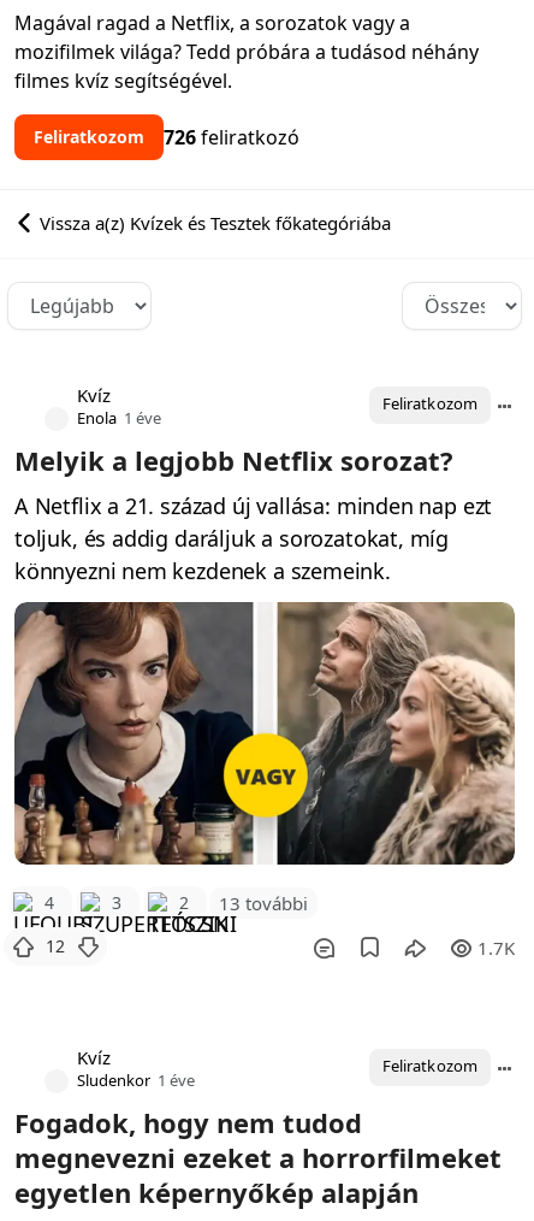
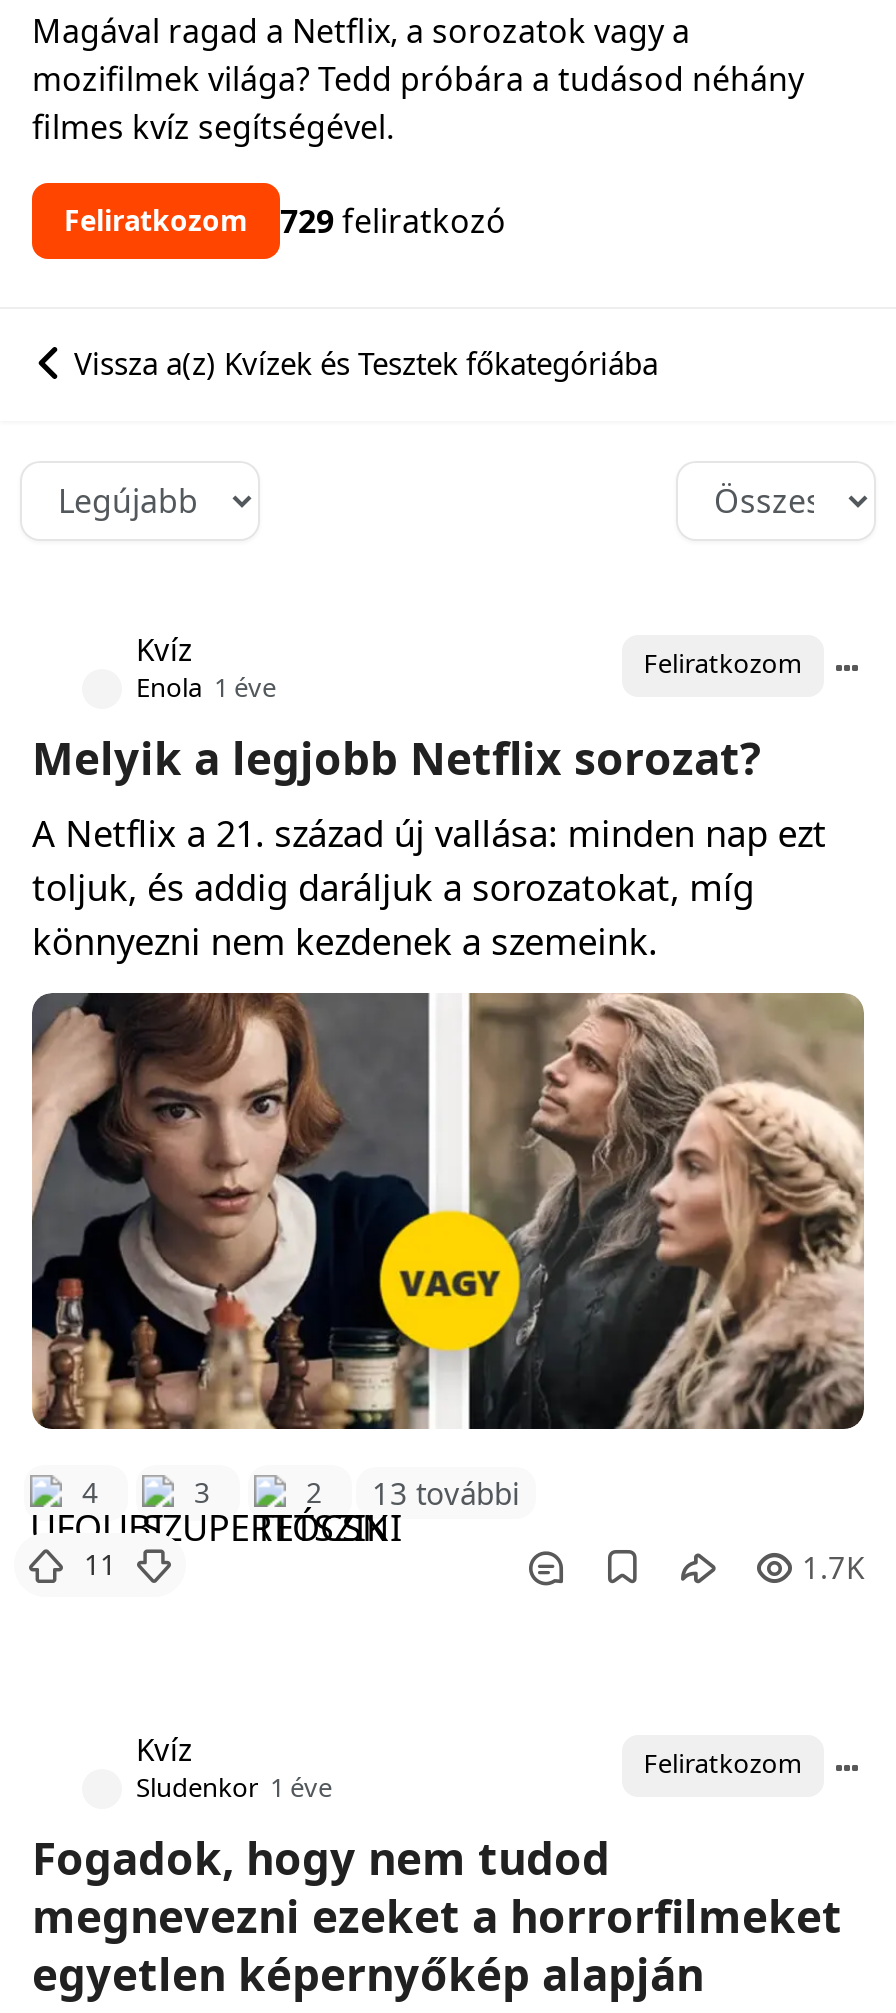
- Feliratkozom 726 feliratkozó
+ Feliratkozom 729 feliratkozó

- 12
+ 11
